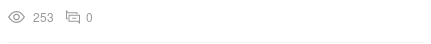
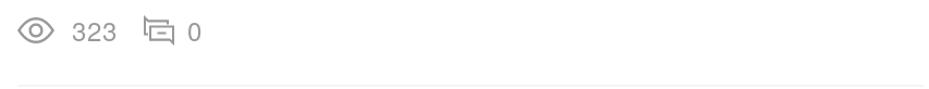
- 253 0
+ 323 0
